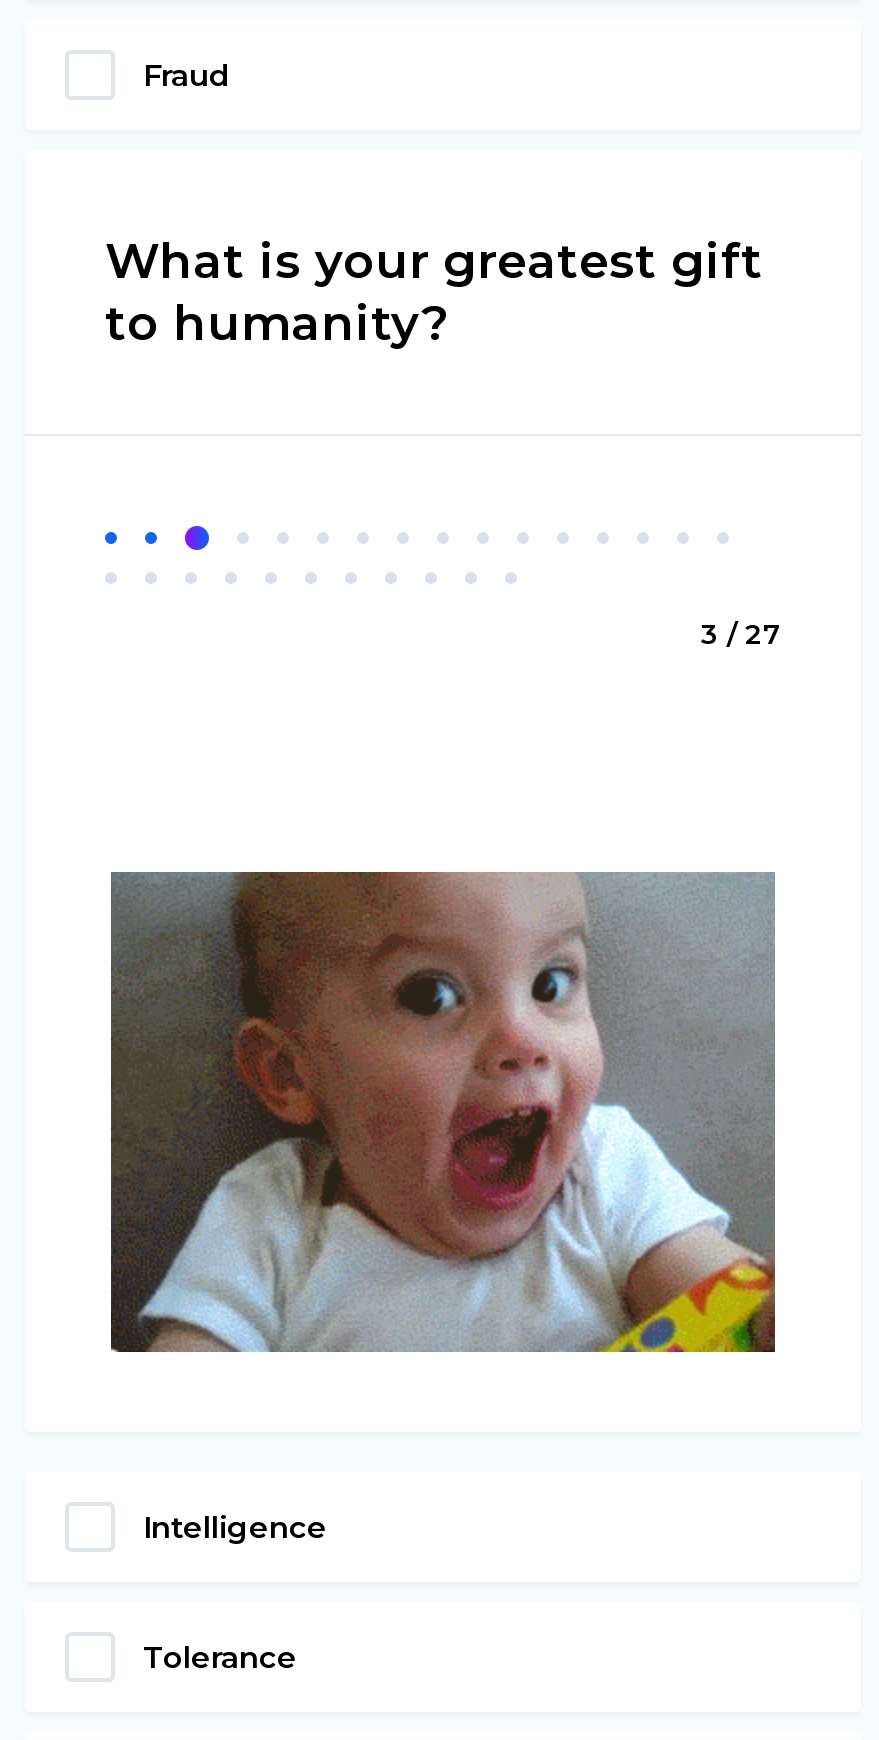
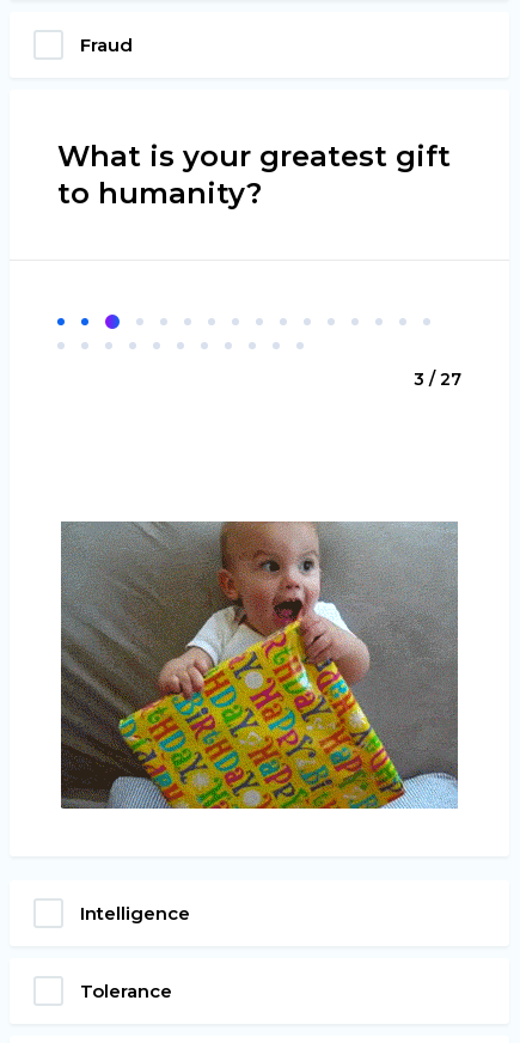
- [image]
+ [image]
